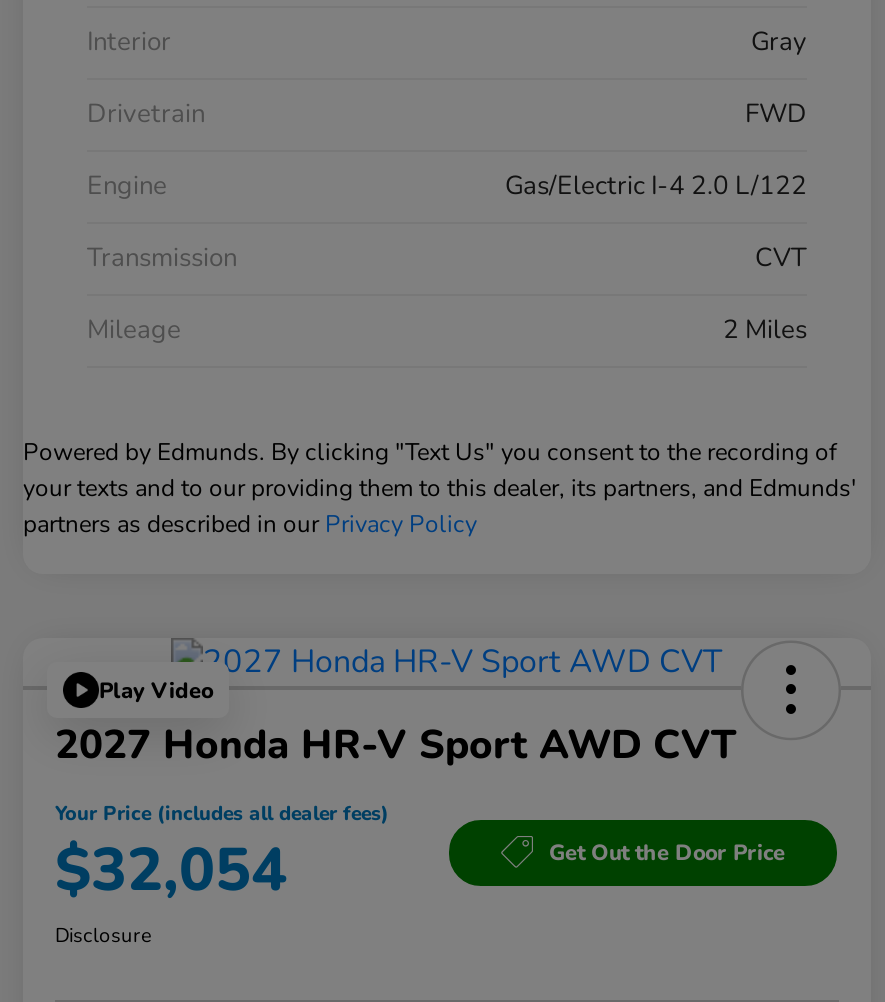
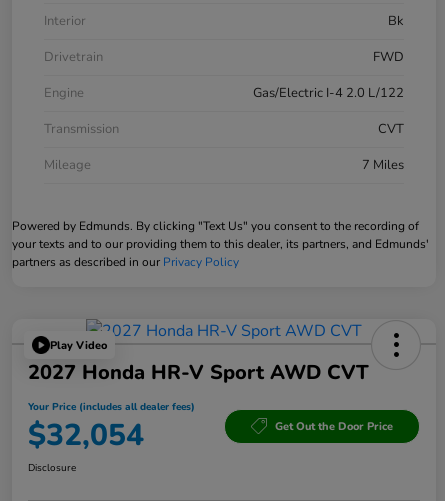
- Gray
+ Bk

- 2 Miles
+ 7 Miles
